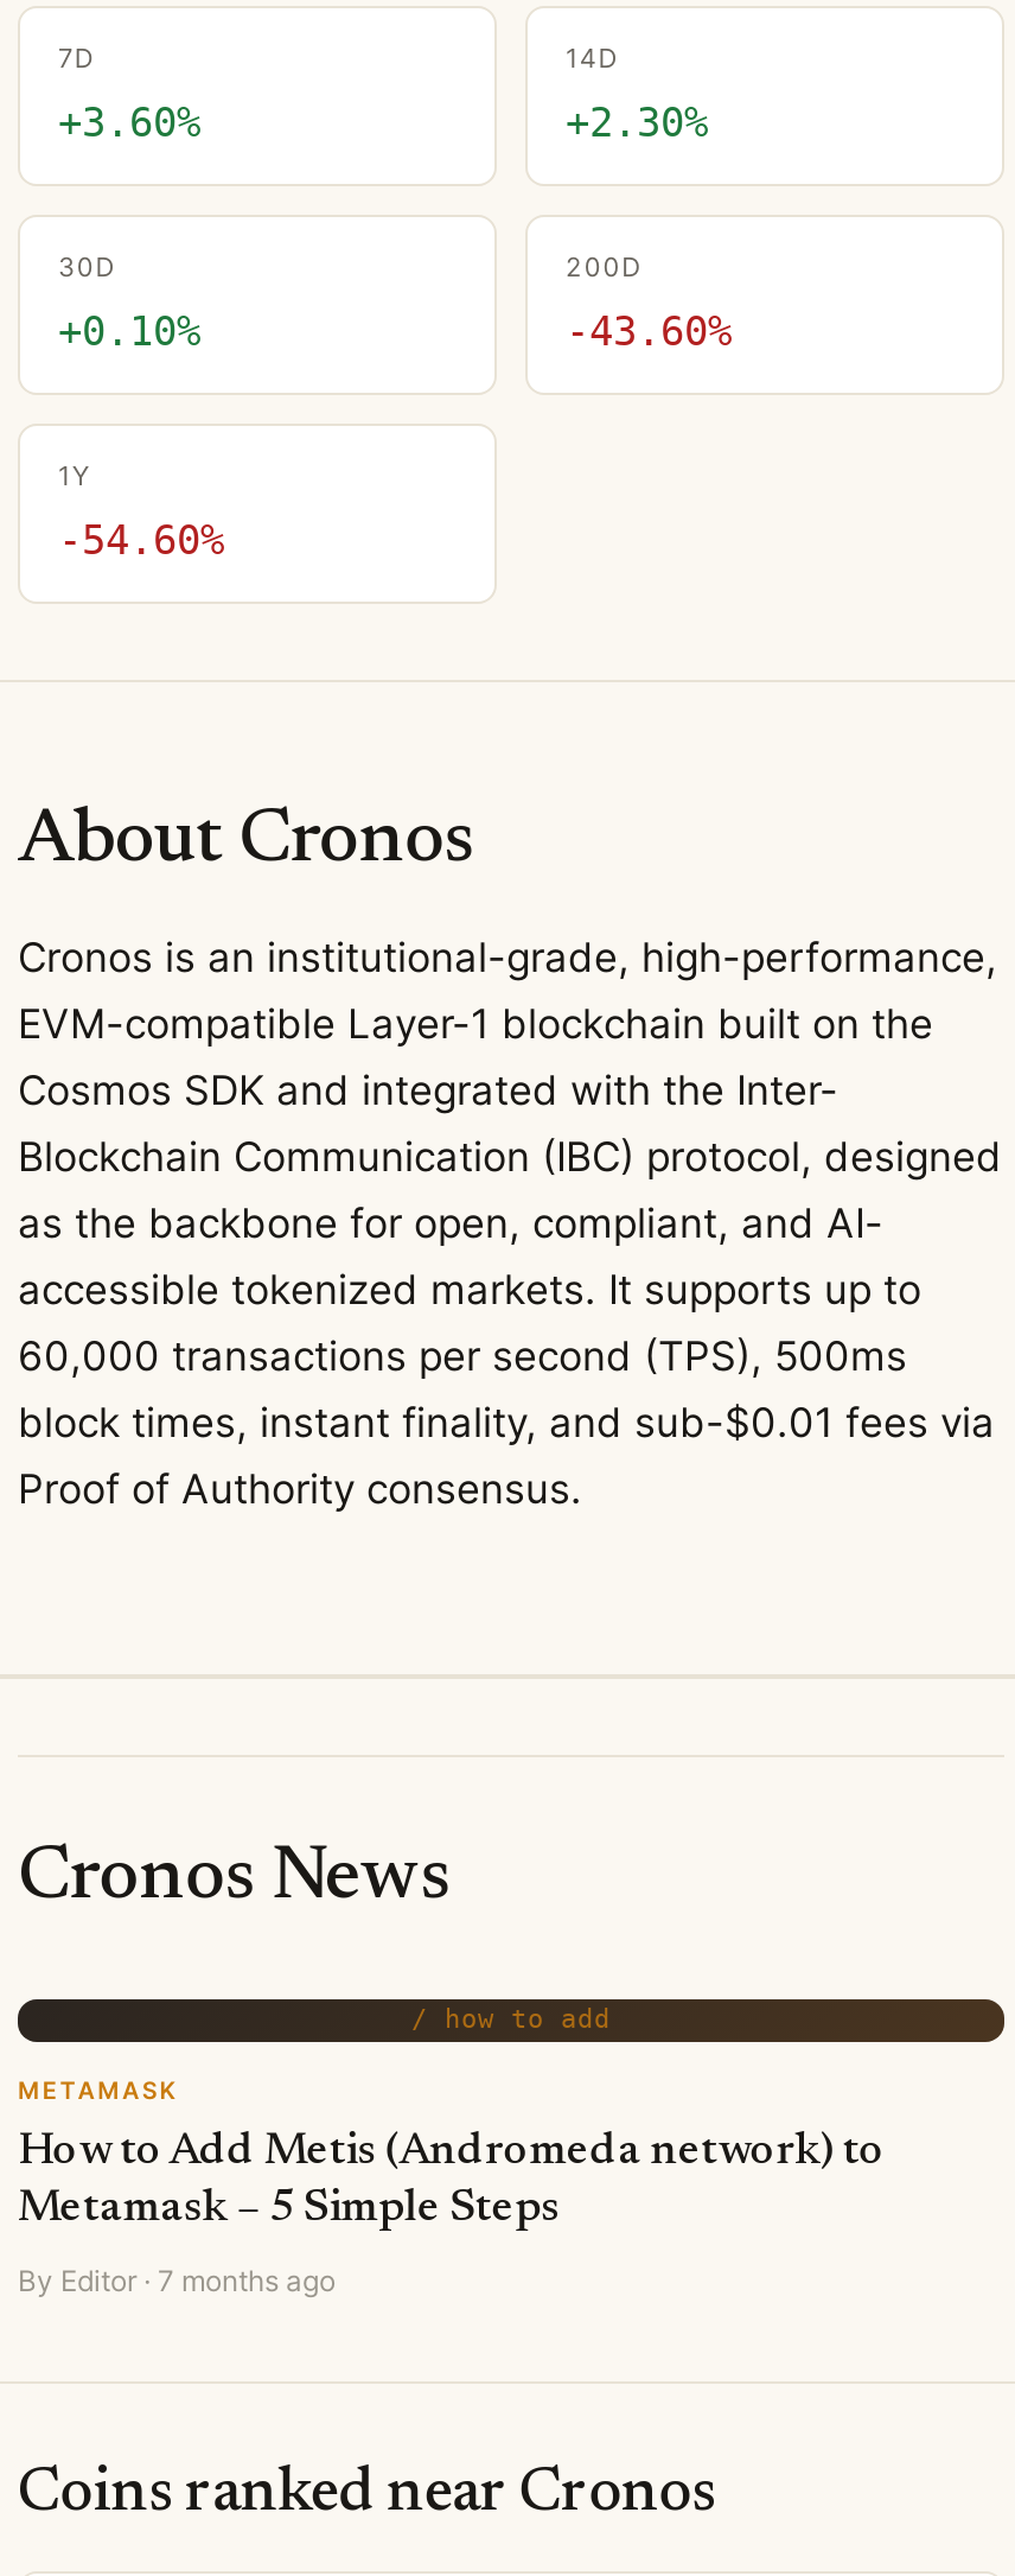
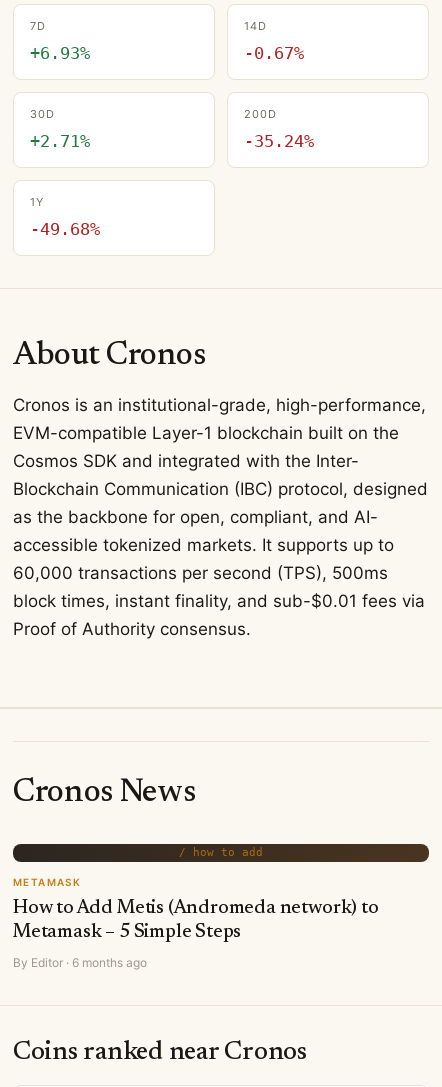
- +3.60%
+ +6.93%

- +2.30%
+ -0.67%

- +0.10%
+ +2.71%

- -43.60%
+ -35.24%

- -54.60%
+ -49.68%

- By Editor · 7 months ago
+ By Editor · 6 months ago
